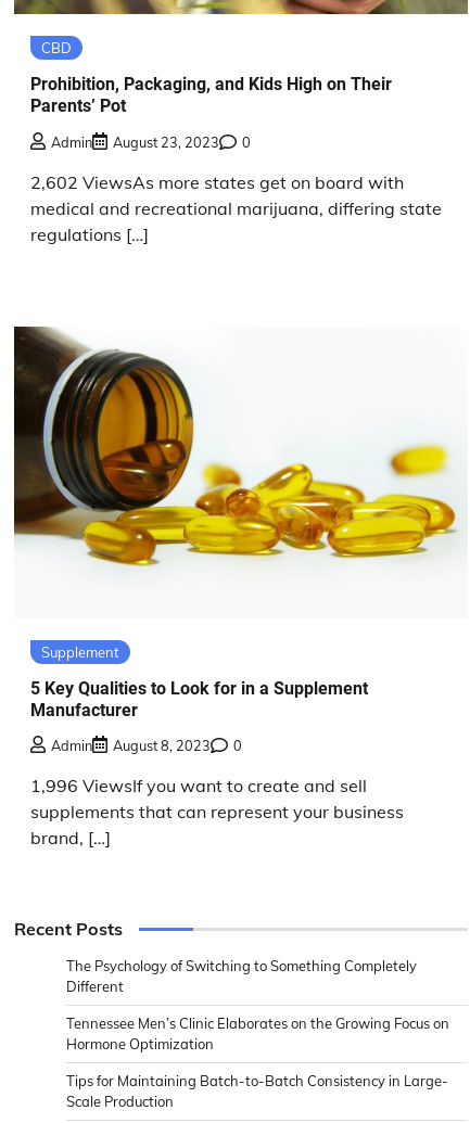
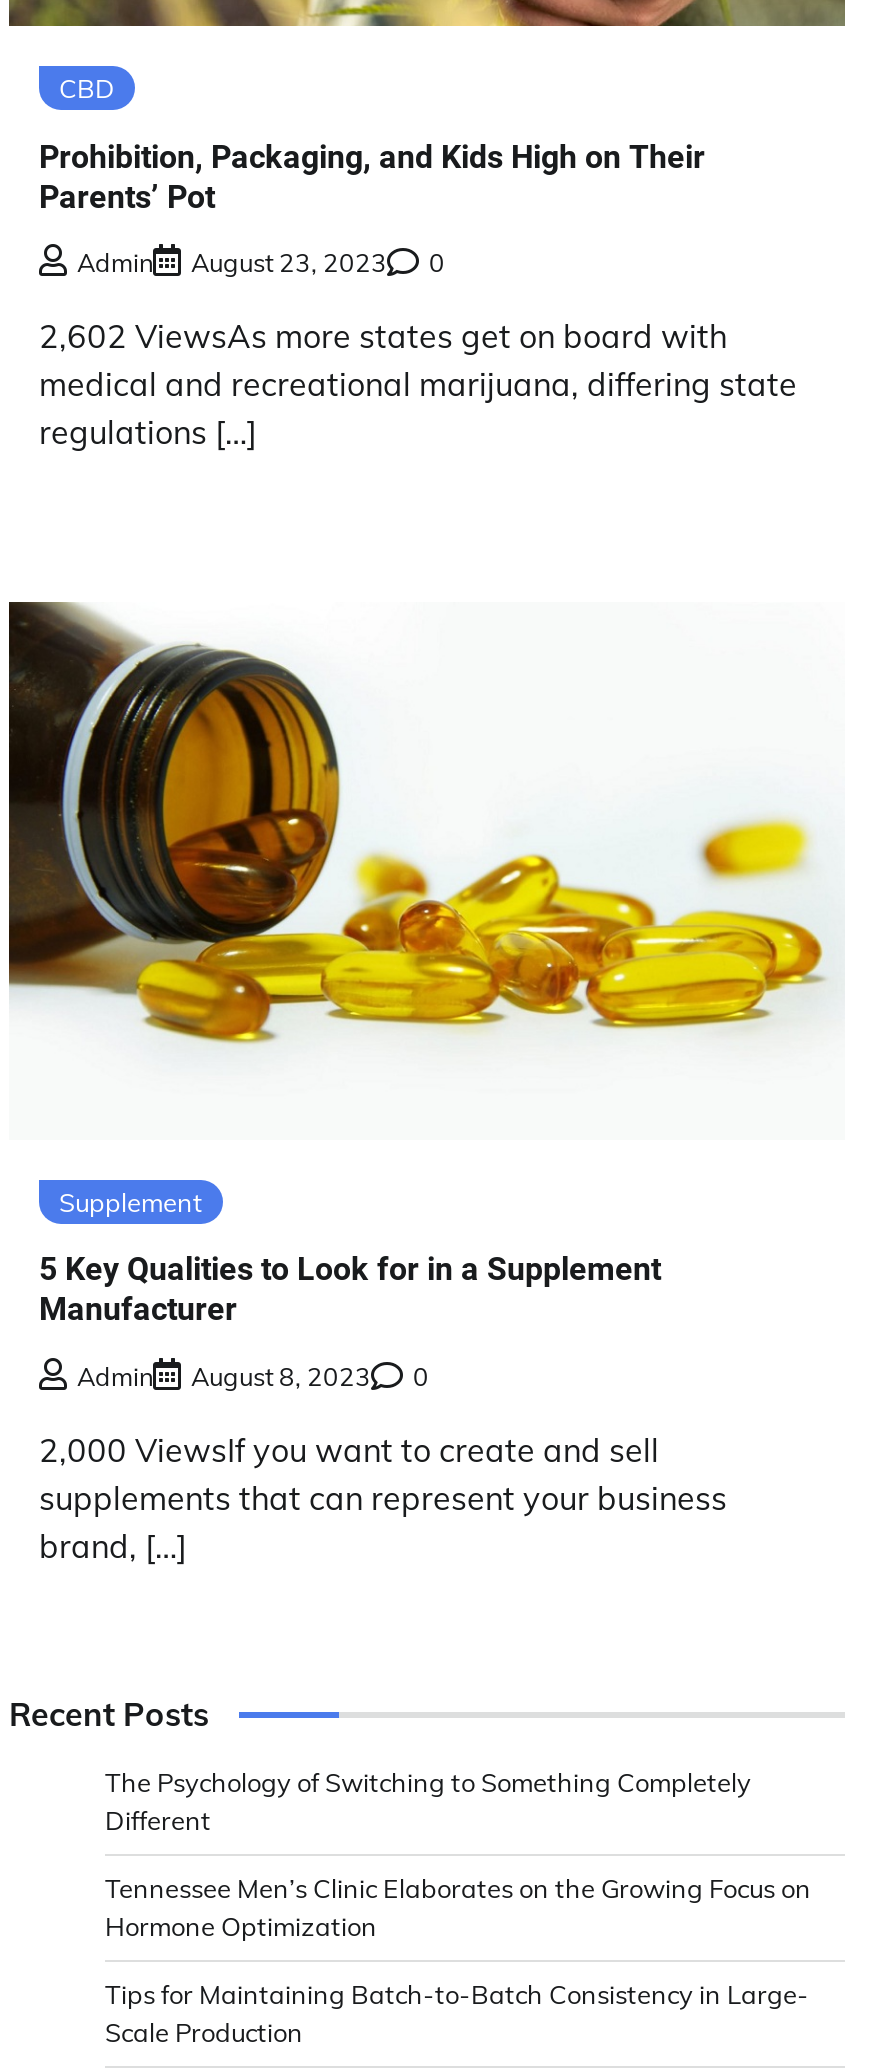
- 1,996 ViewsIf you want to create and sell
+ 2,000 ViewsIf you want to create and sell
